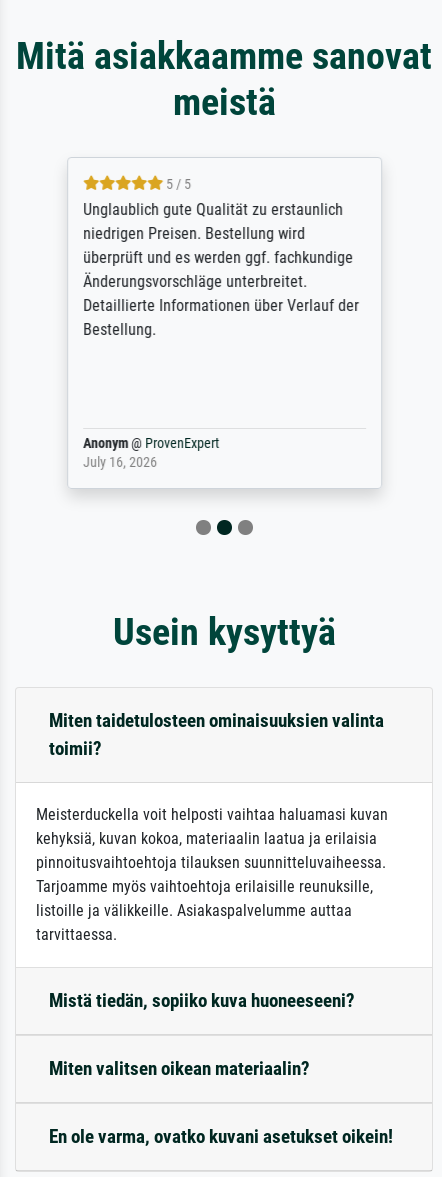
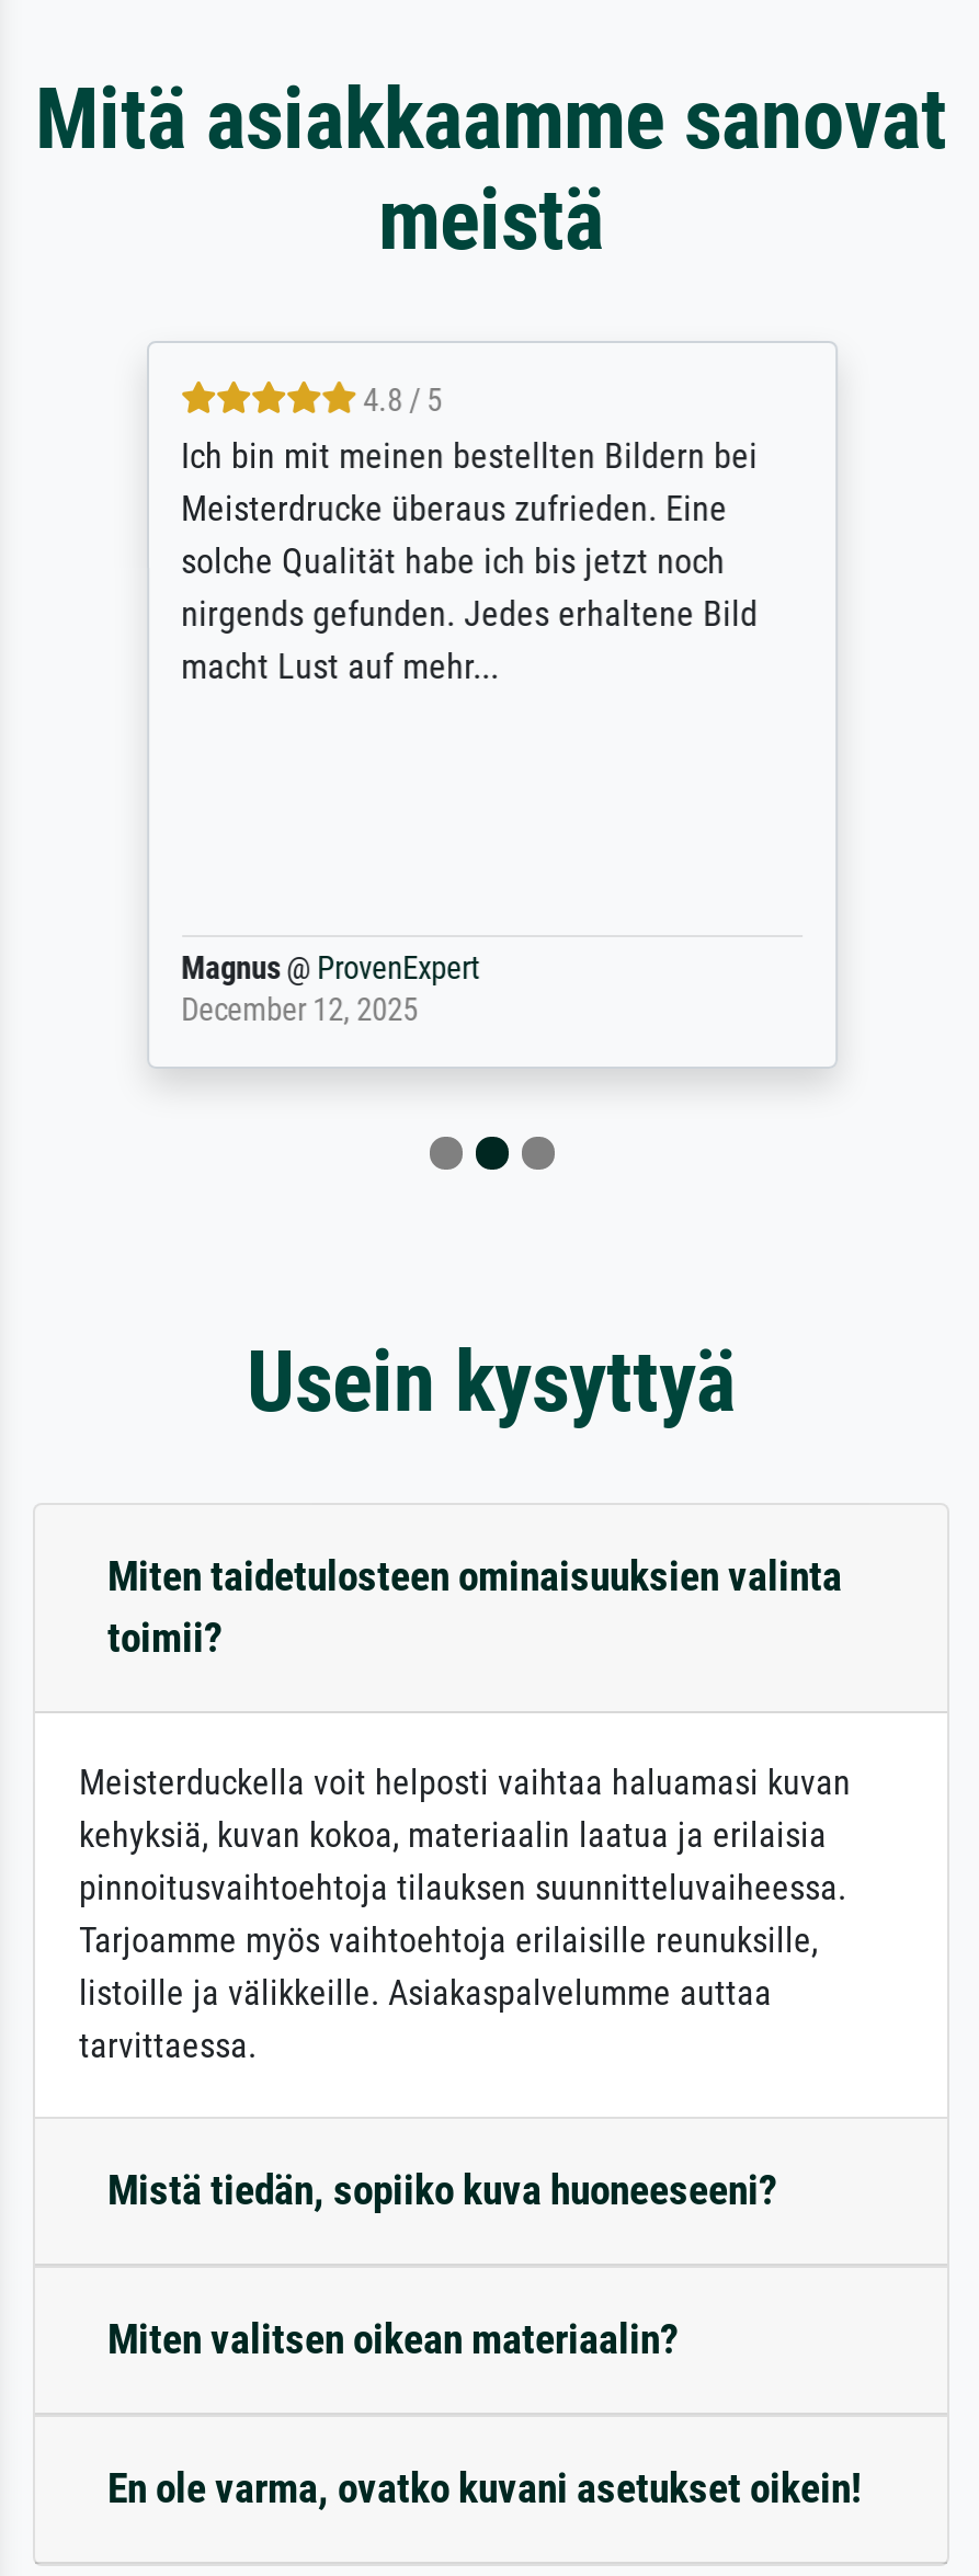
- 5 / 5
- Unglaublich gute Qualität zu erstaunlich
- niedrigen Preisen. Bestellung wird
- überprüft und es werden ggf. fachkundige
- Änderungsvorschläge unterbreitet.
- Detaillierte Informationen über Verlauf der
- Bestellung.
+ 4.8 / 5
+ Ich bin mit meinen bestellten Bildern bei
+ Meisterdrucke überaus zufrieden. Eine
+ solche Qualität habe ich bis jetzt noch
+ nirgends gefunden. Jedes erhaltene Bild
+ macht Lust auf mehr...

- Anonym @ ProvenExpert
- July 16, 2026
+ Magnus @ ProvenExpert
+ December 12, 2025
